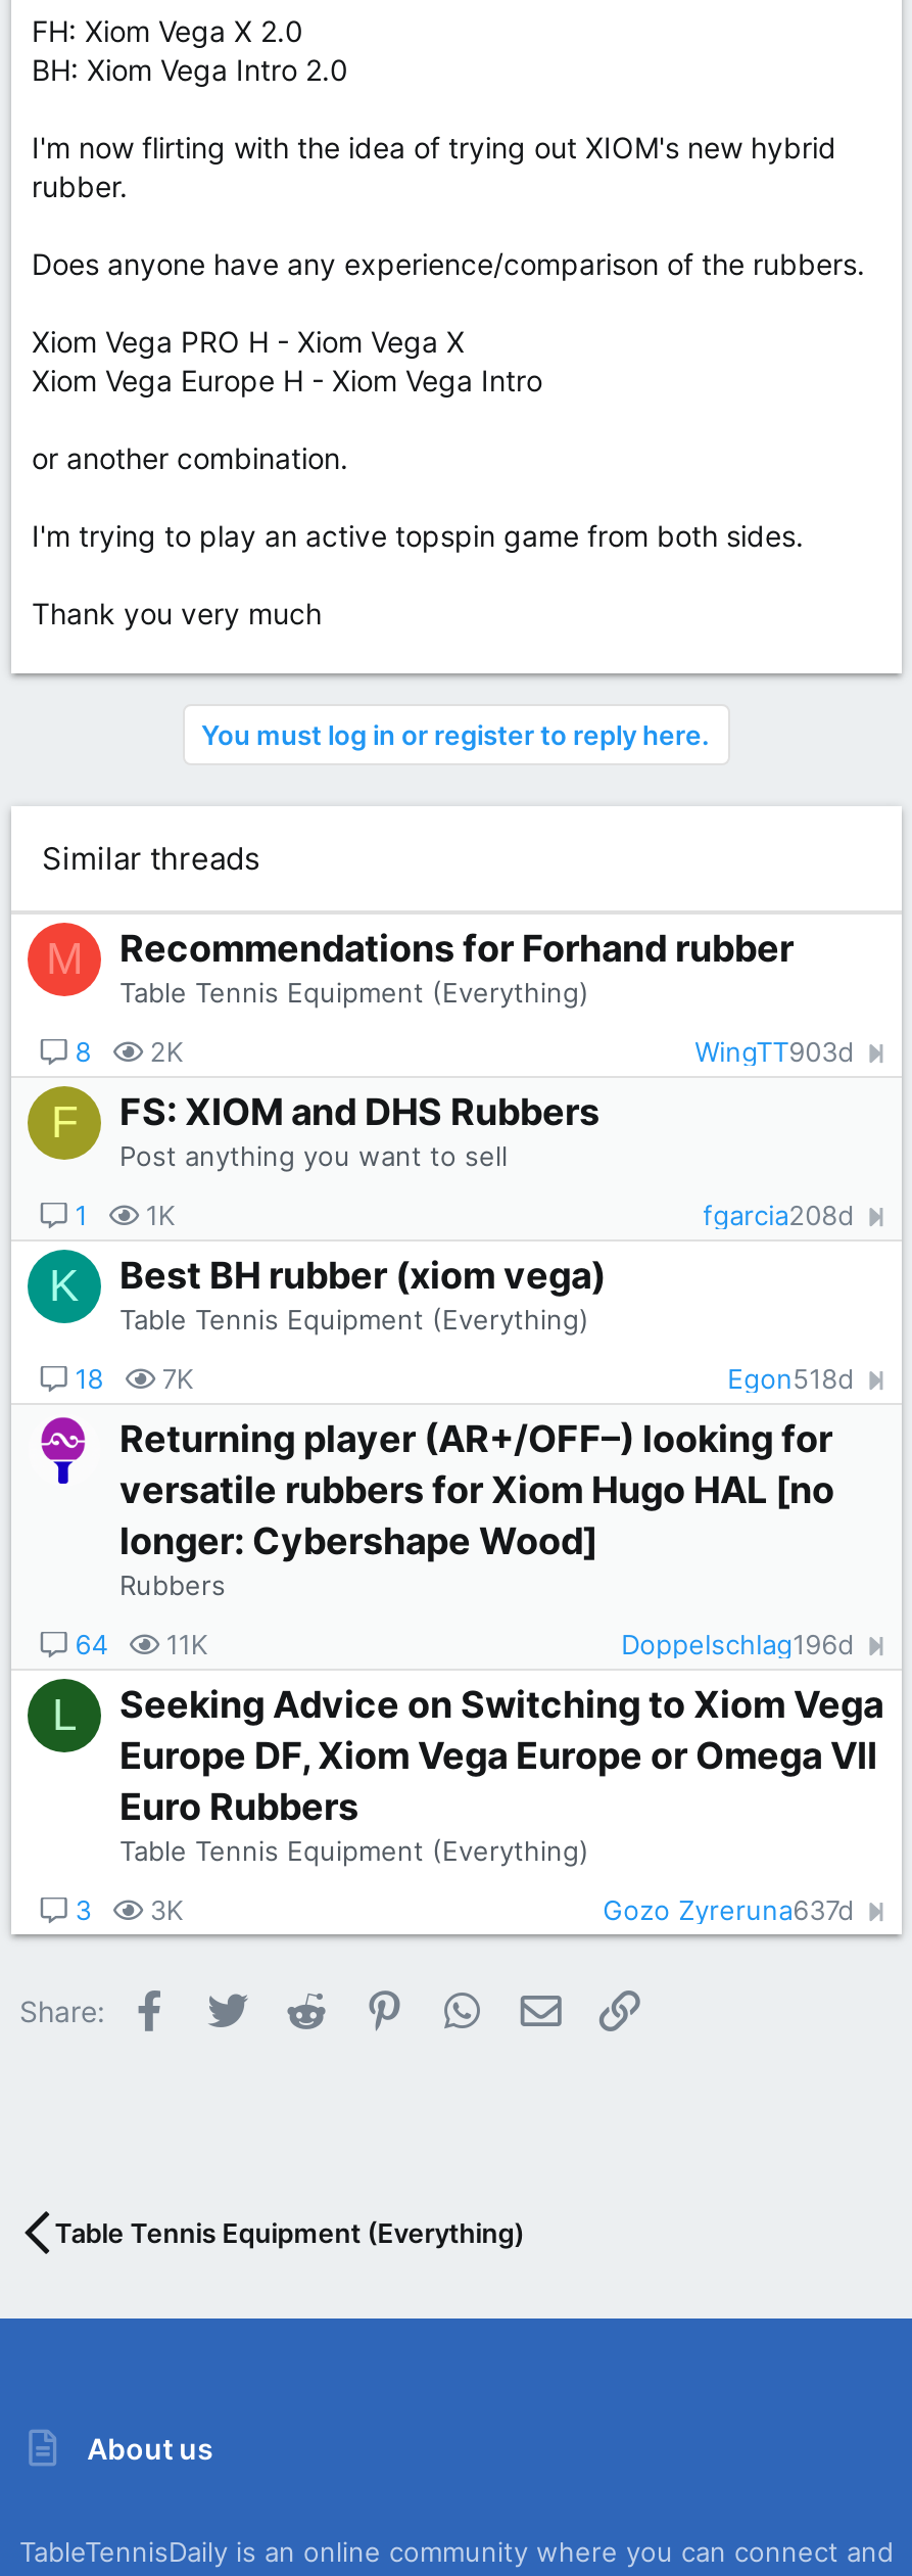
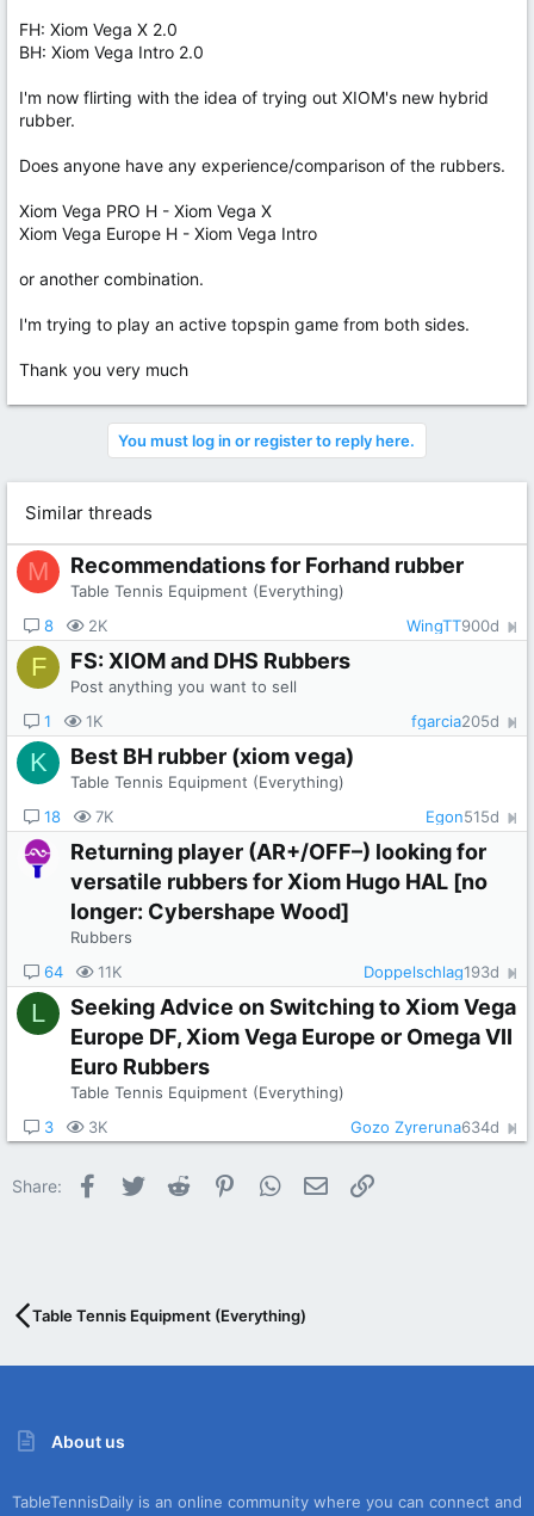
- WingTT903d
+ WingTT900d

- fgarcia208d
+ fgarcia205d

- Egon518d
+ Egon515d

- Doppelschlag196d
+ Doppelschlag193d

- Gozo Zyreruna637d
+ Gozo Zyreruna634d
